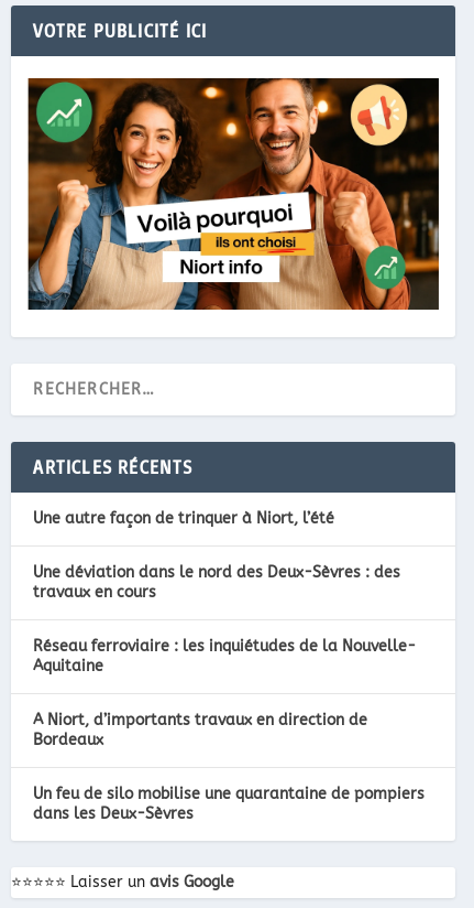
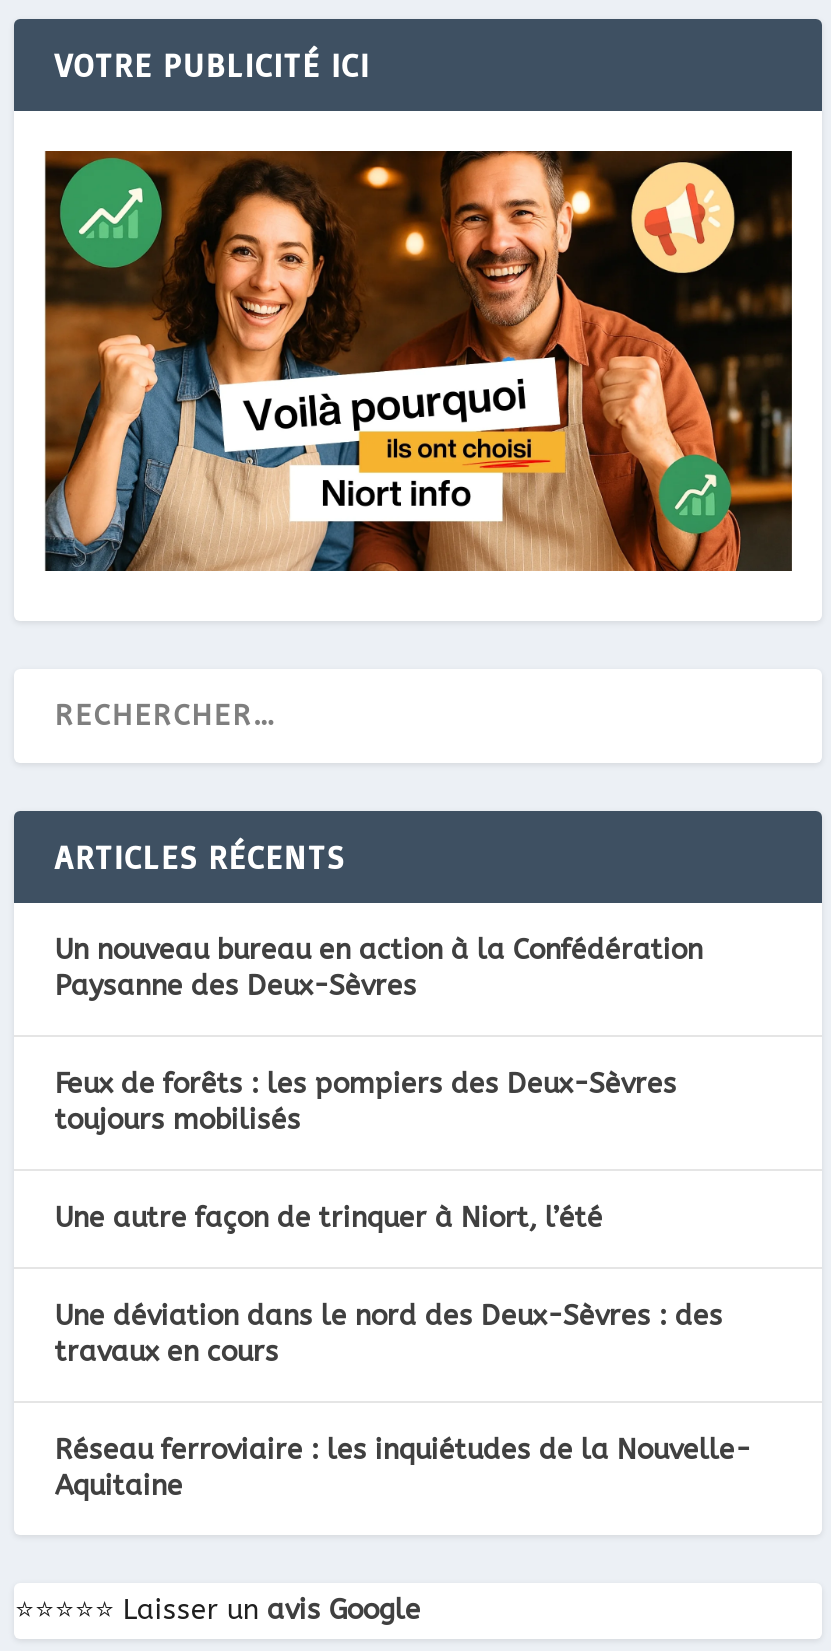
+ Un nouveau bureau en action à la Confédération
+ Paysanne des Deux-Sèvres
+ Feux de forêts : les pompiers des Deux-Sèvres
+ toujours mobilisés

moved down: Une autre façon de trinquer à Niort, l’été | Une déviation dans le nord des Deux-Sèvres : des | travaux en cours | Réseau ferroviaire : les inquiétudes de la Nouvelle- | Aquitaine

- A Niort, d’importants travaux en direction de
- Bordeaux
- Un feu de silo mobilise une quarantaine de pompiers
- dans les Deux-Sèvres
